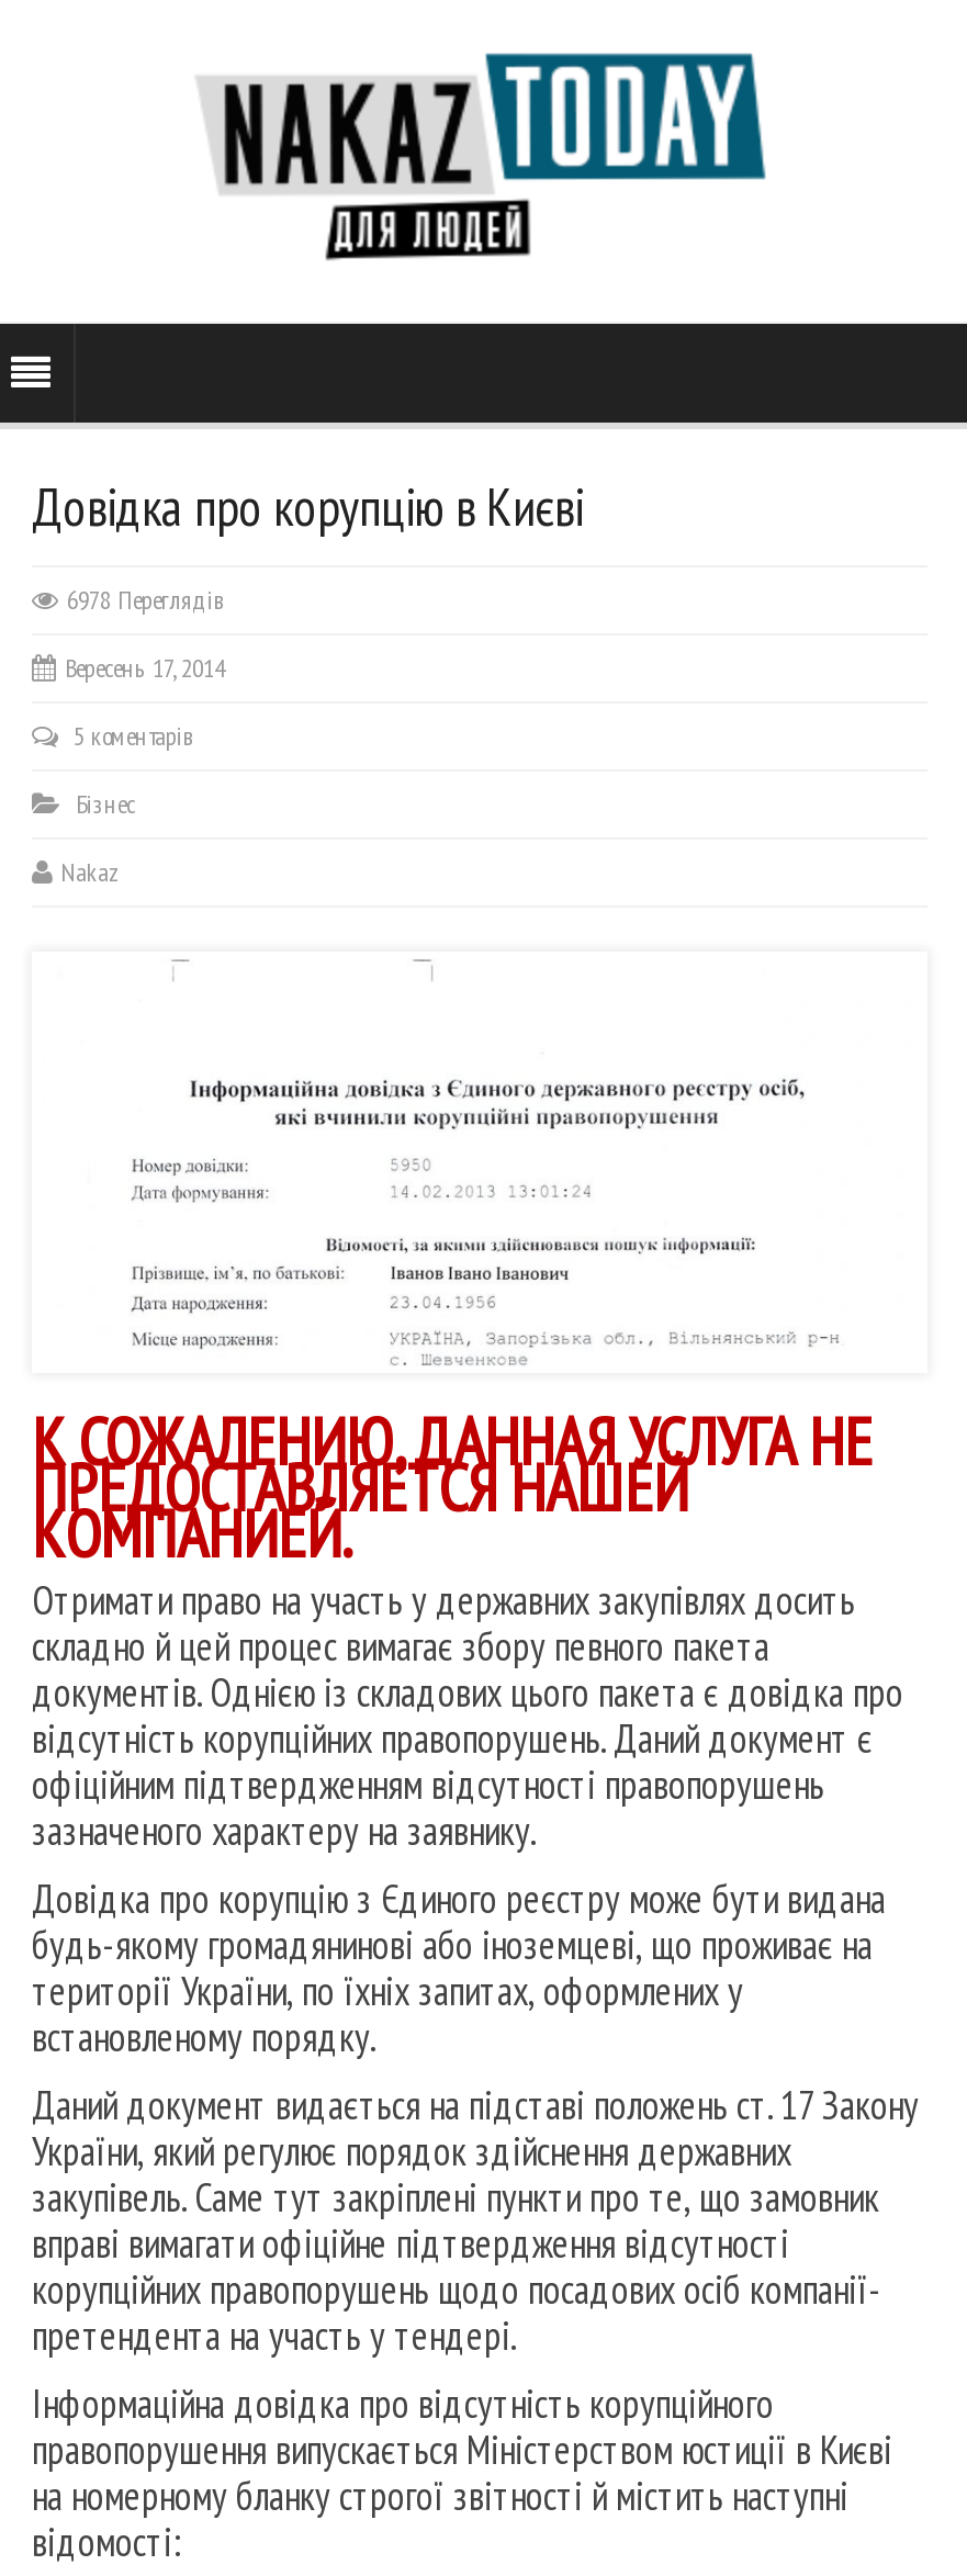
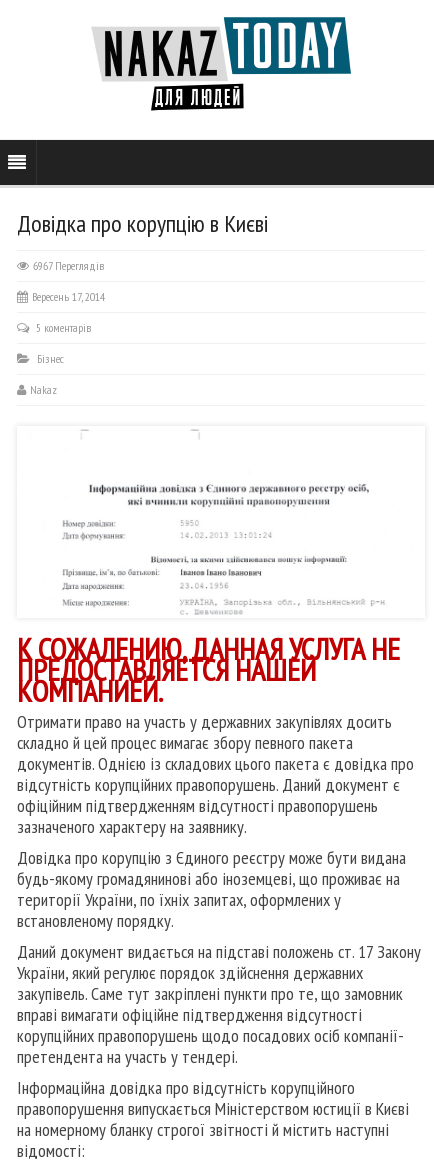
- 6978 Переглядів
+ 6967 Переглядів
